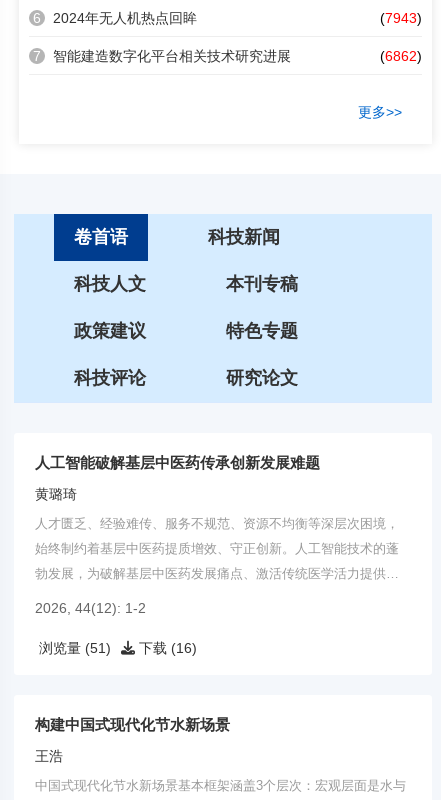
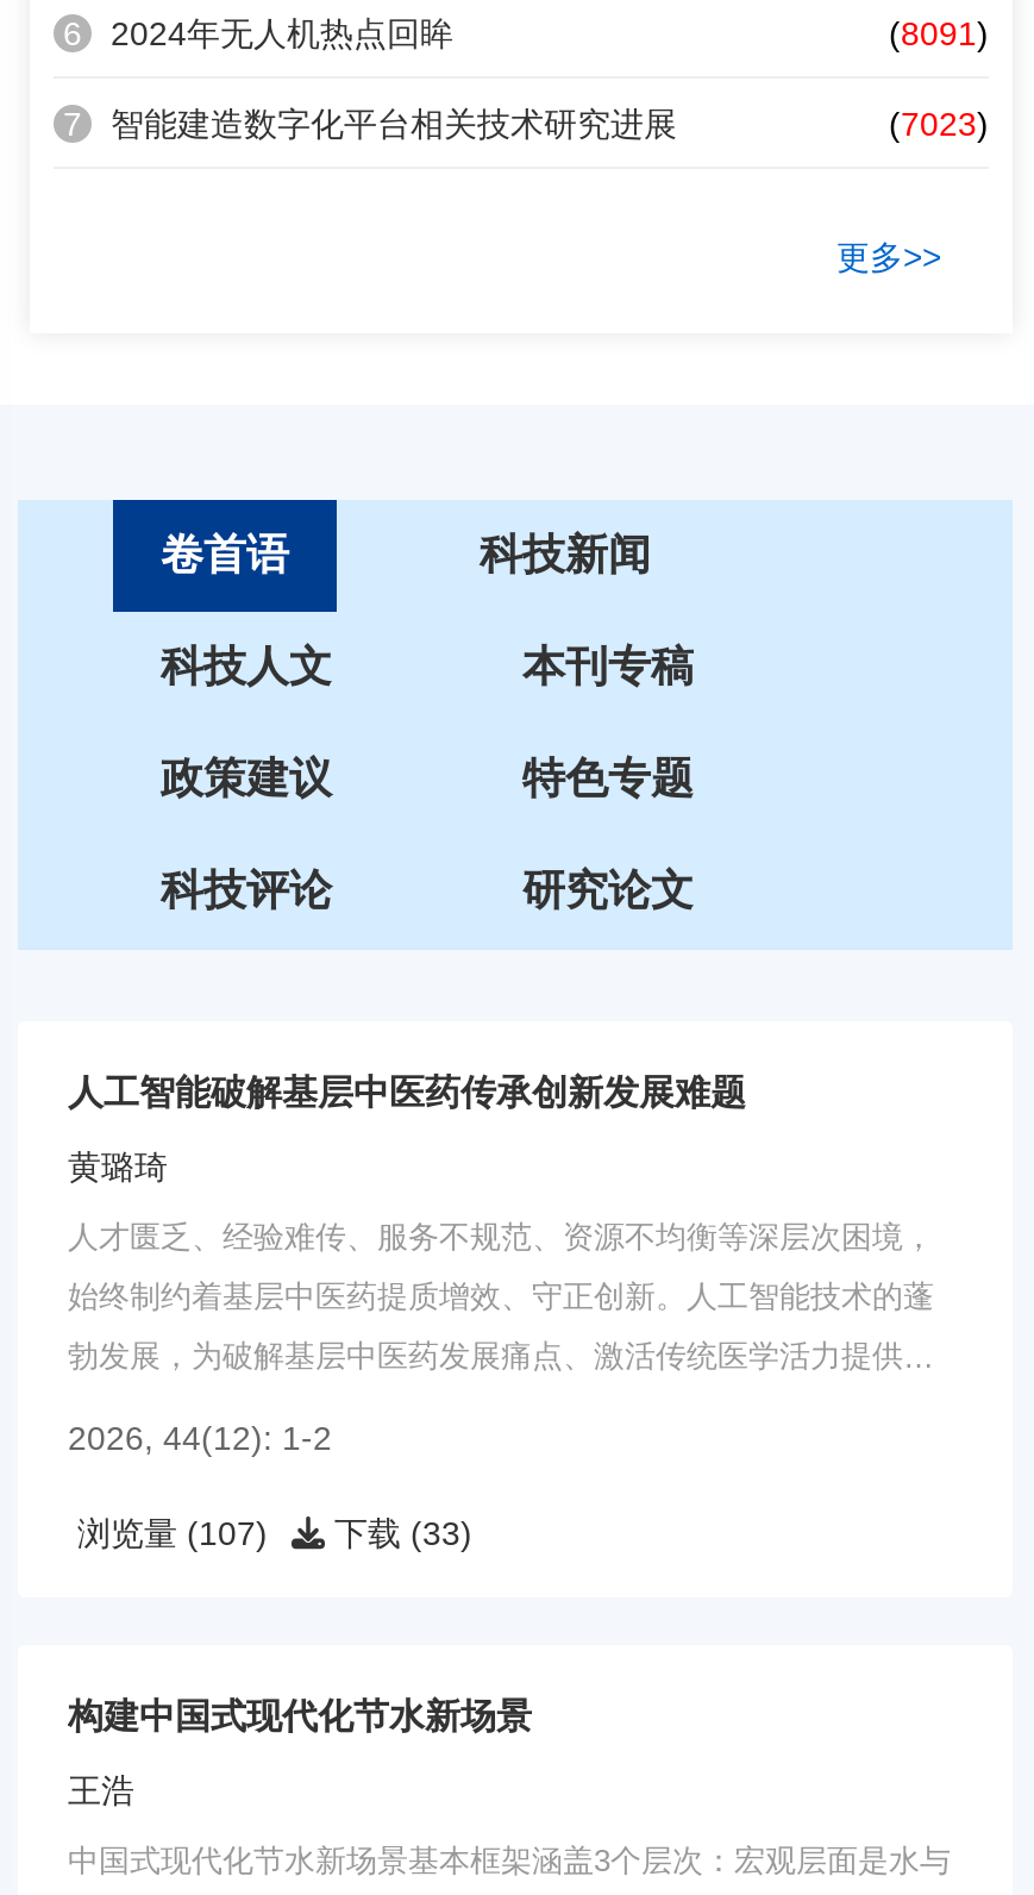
- (7943)
+ (8091)

- (6862)
+ (7023)

- 浏览量 (51)
+ 浏览量 (107)

- 下载 (16)
+ 下载 (33)
